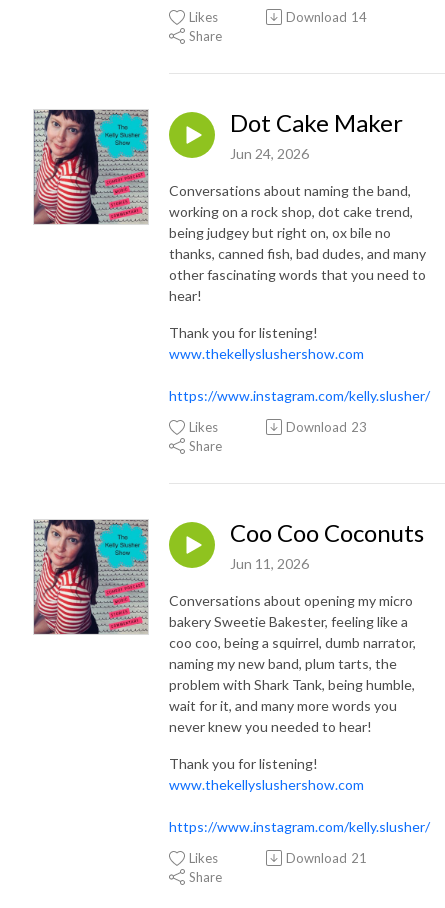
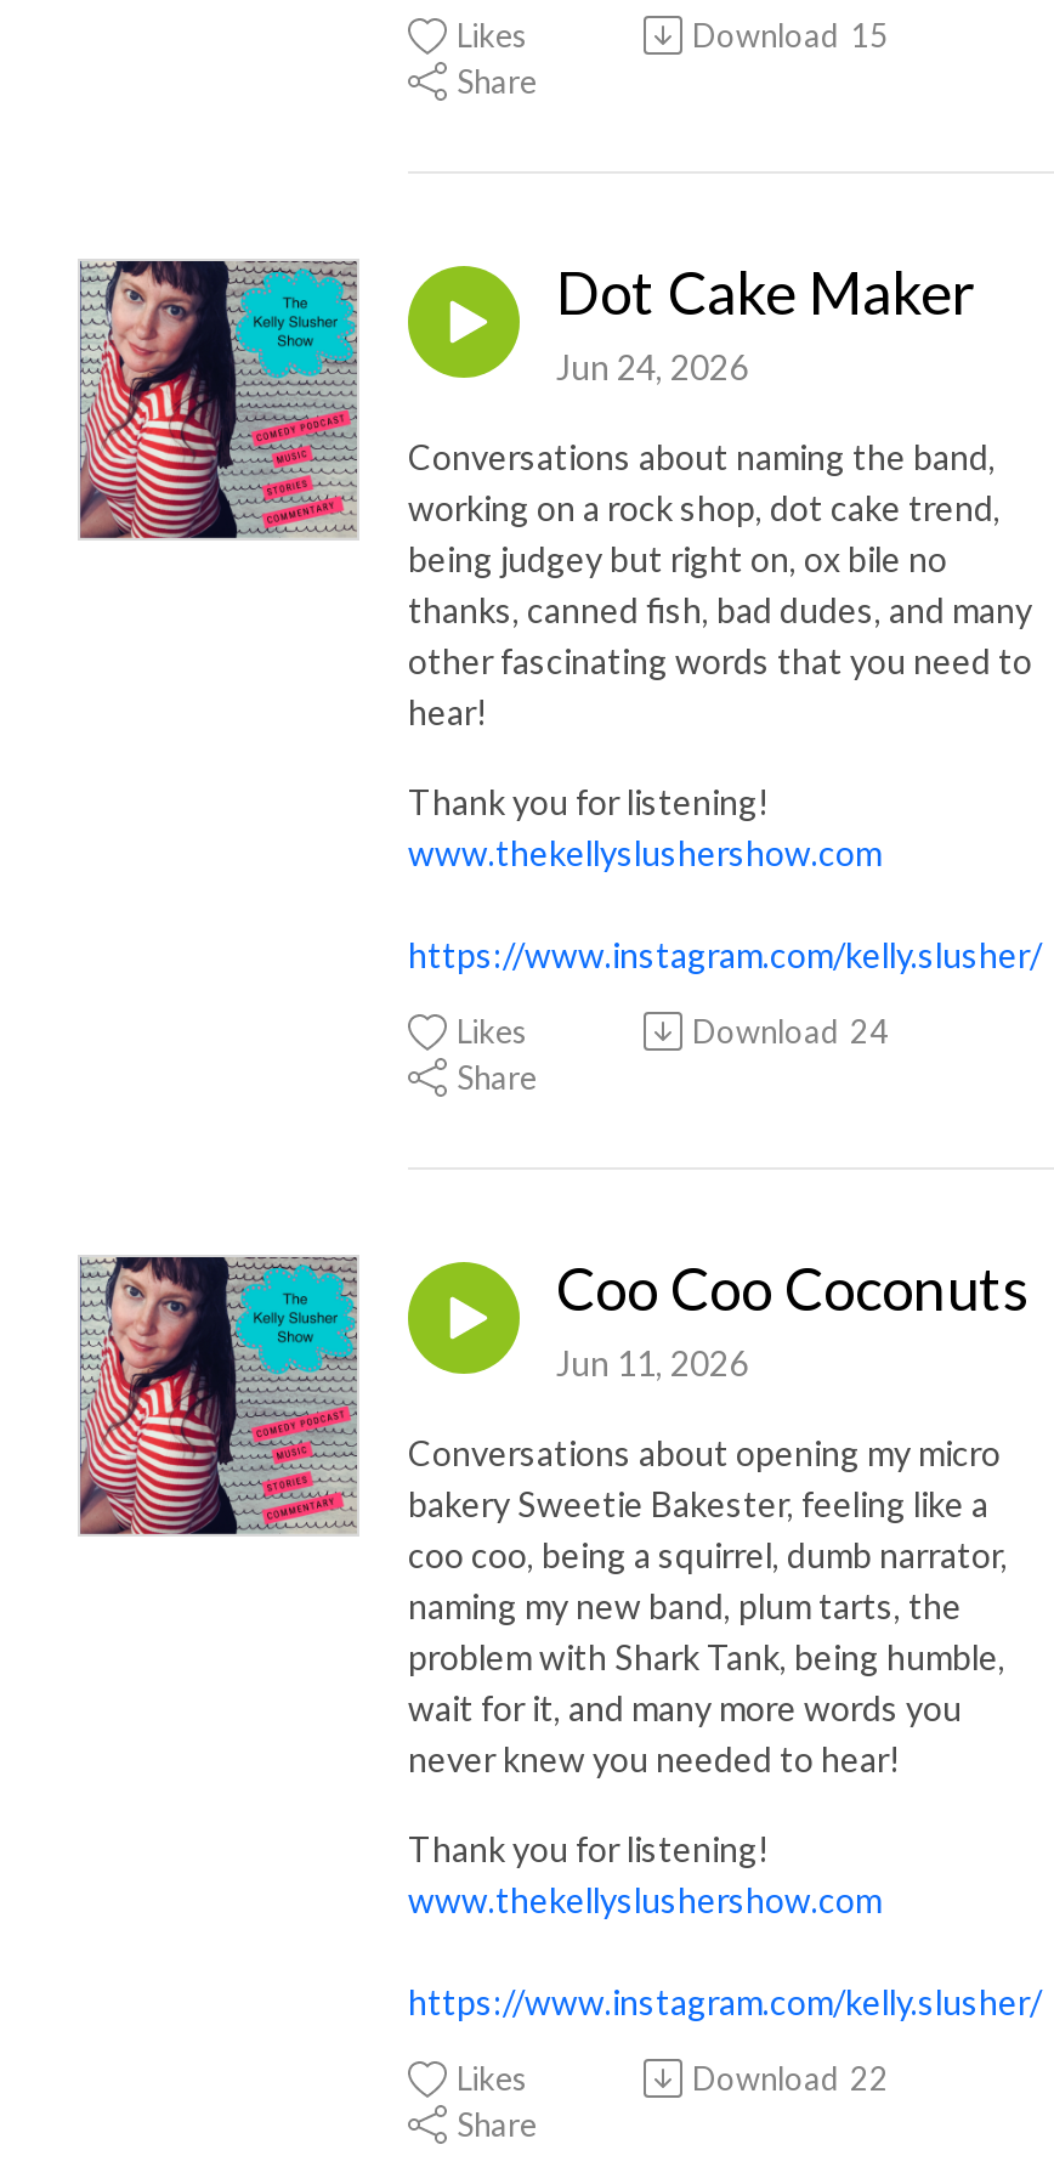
- Download 14
+ Download 15

- Download 23
+ Download 24

- Download 21
+ Download 22
